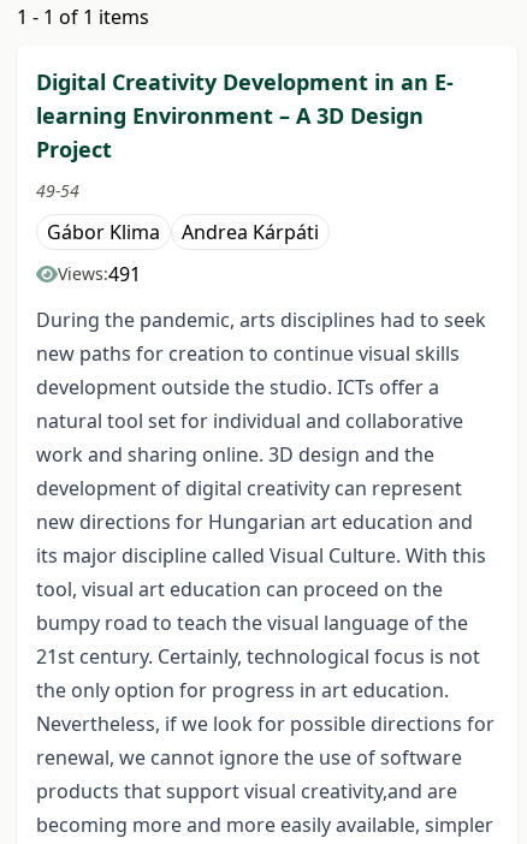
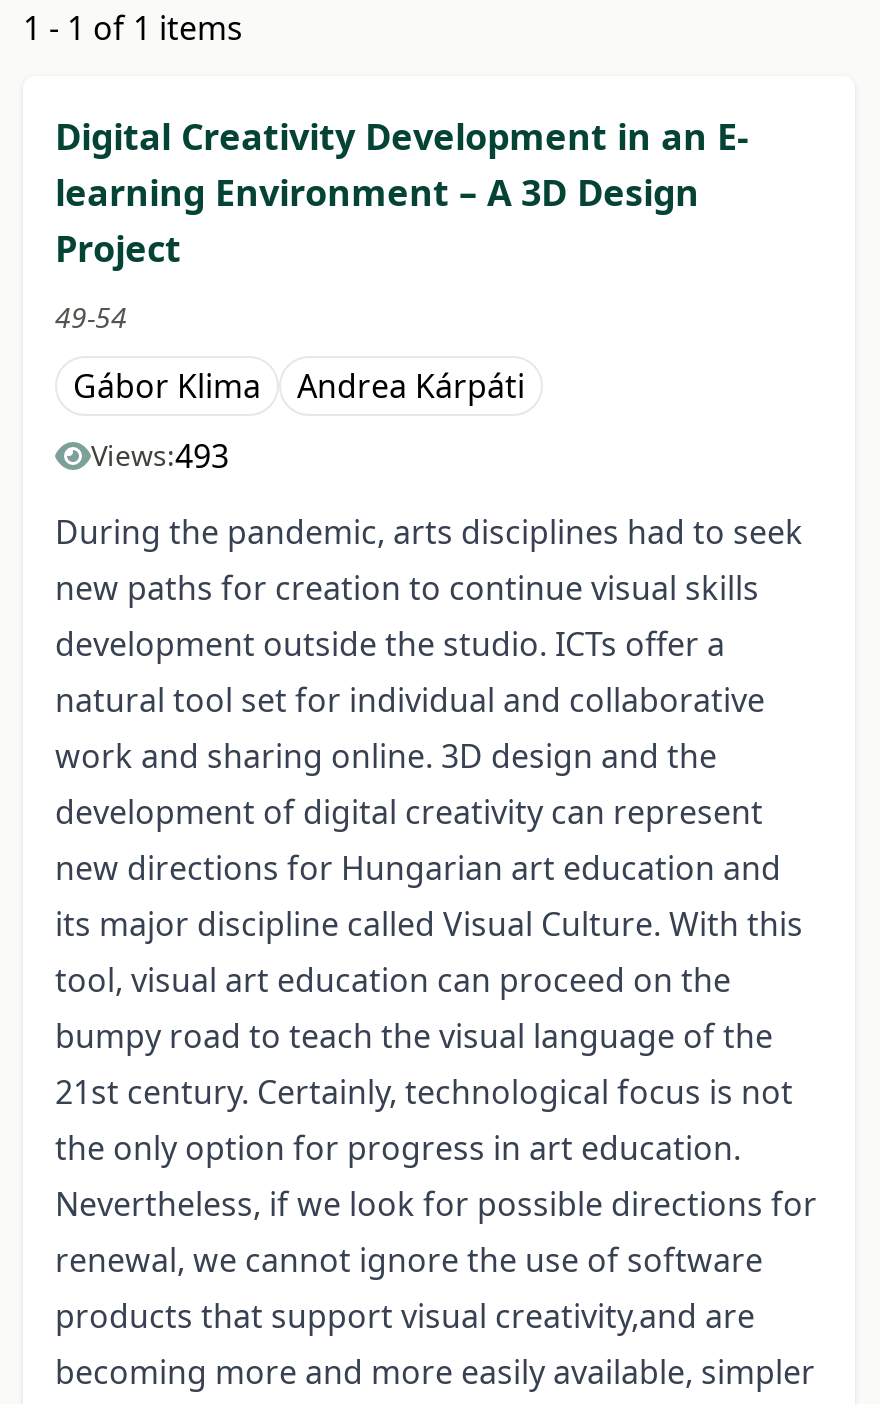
- Views:491
+ Views:493
